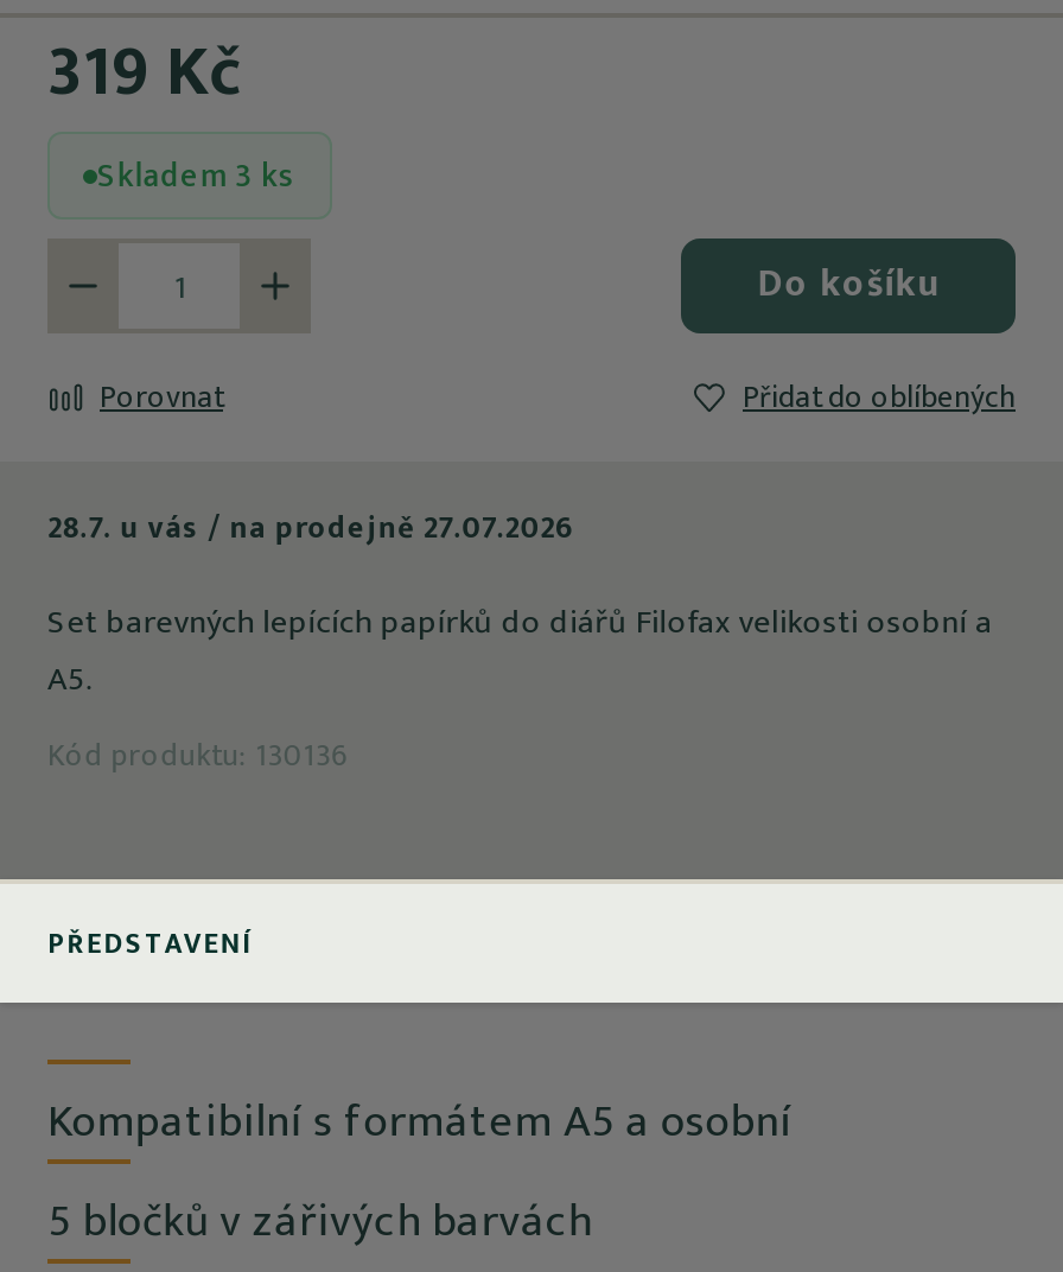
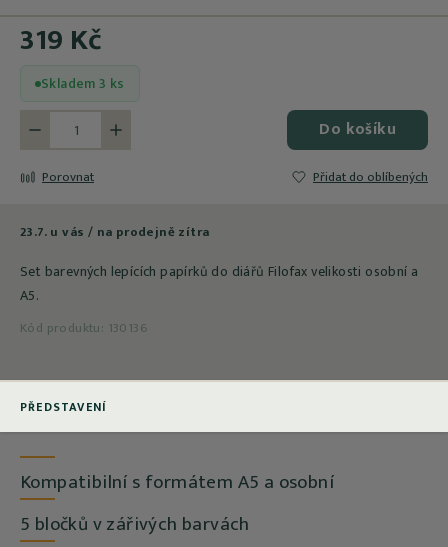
- 28.7. u vás / na prodejně 27.07.2026
+ 23.7. u vás / na prodejně zítra
